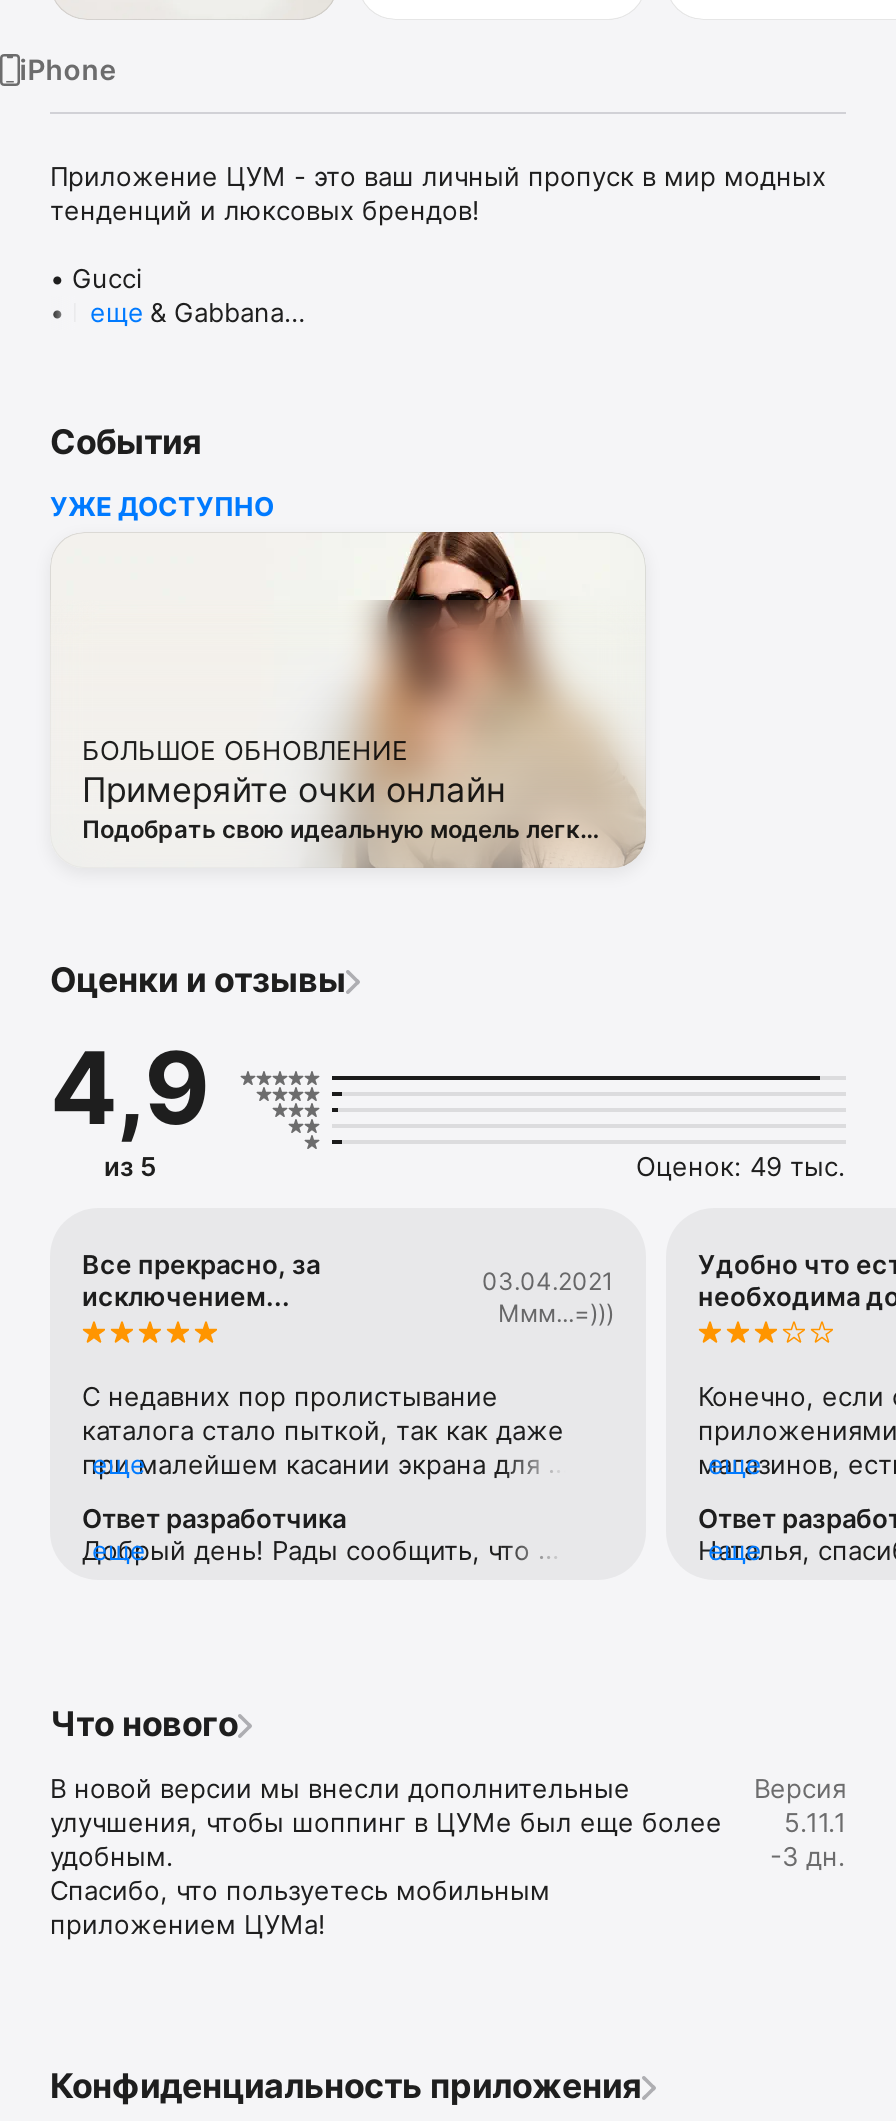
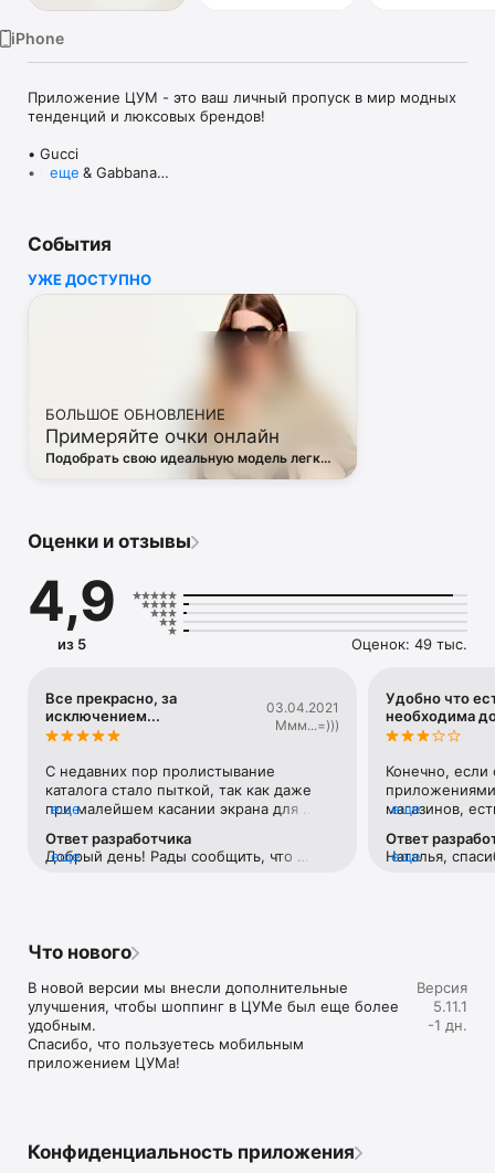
- -3 дн.
+ -1 дн.
